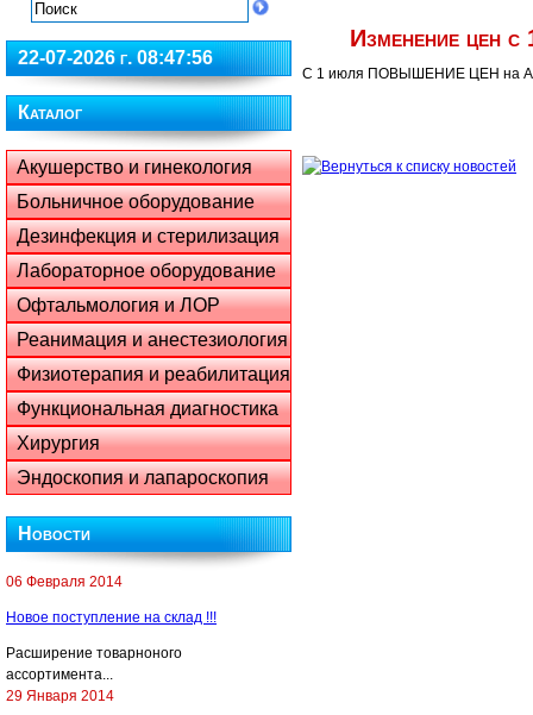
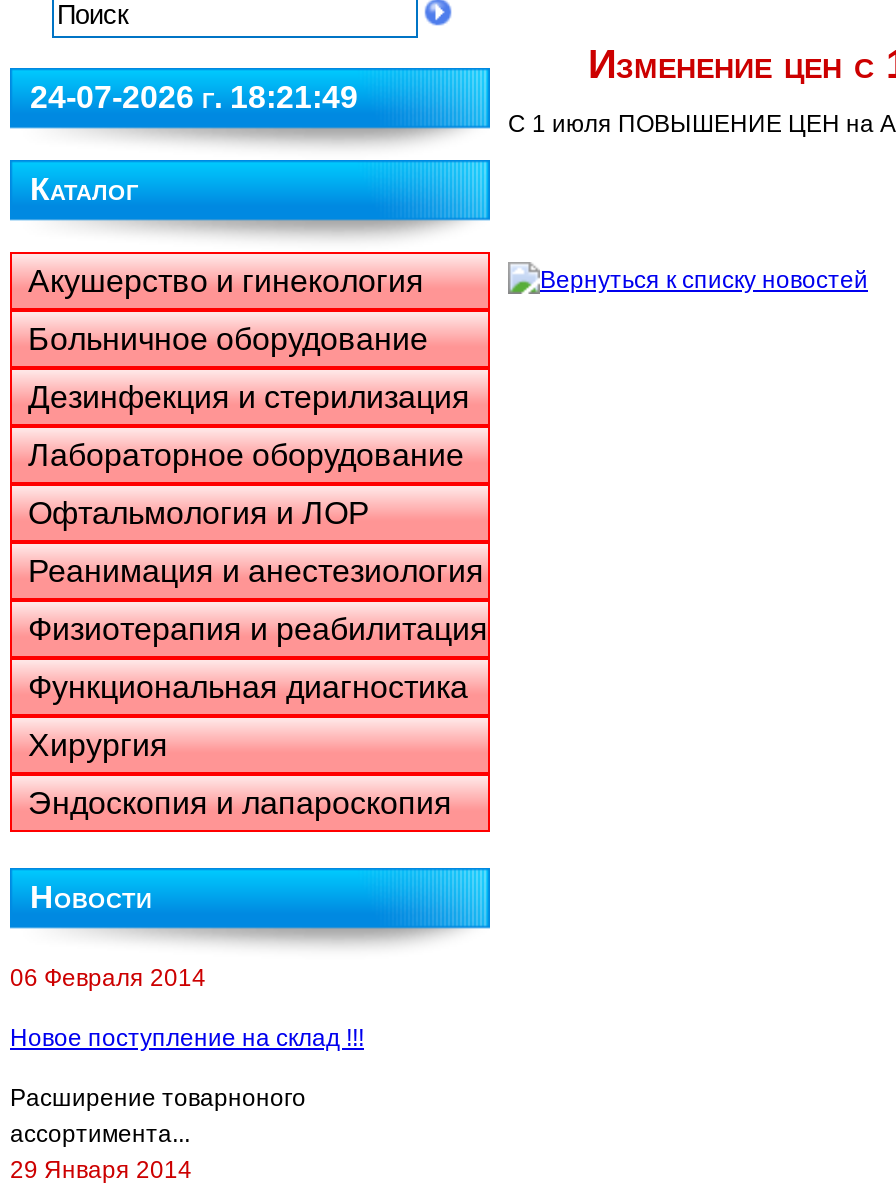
- 22-07-2026 г. 08:47:56
+ 24-07-2026 г. 18:21:49
